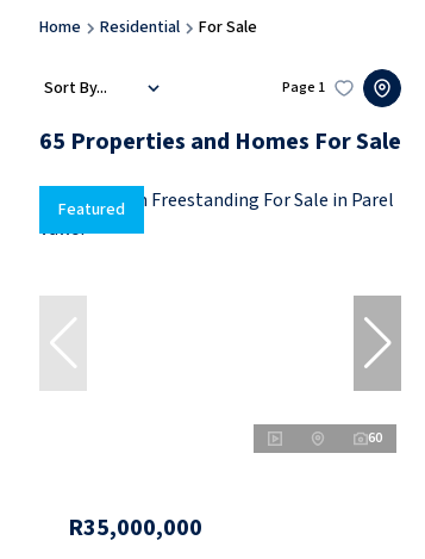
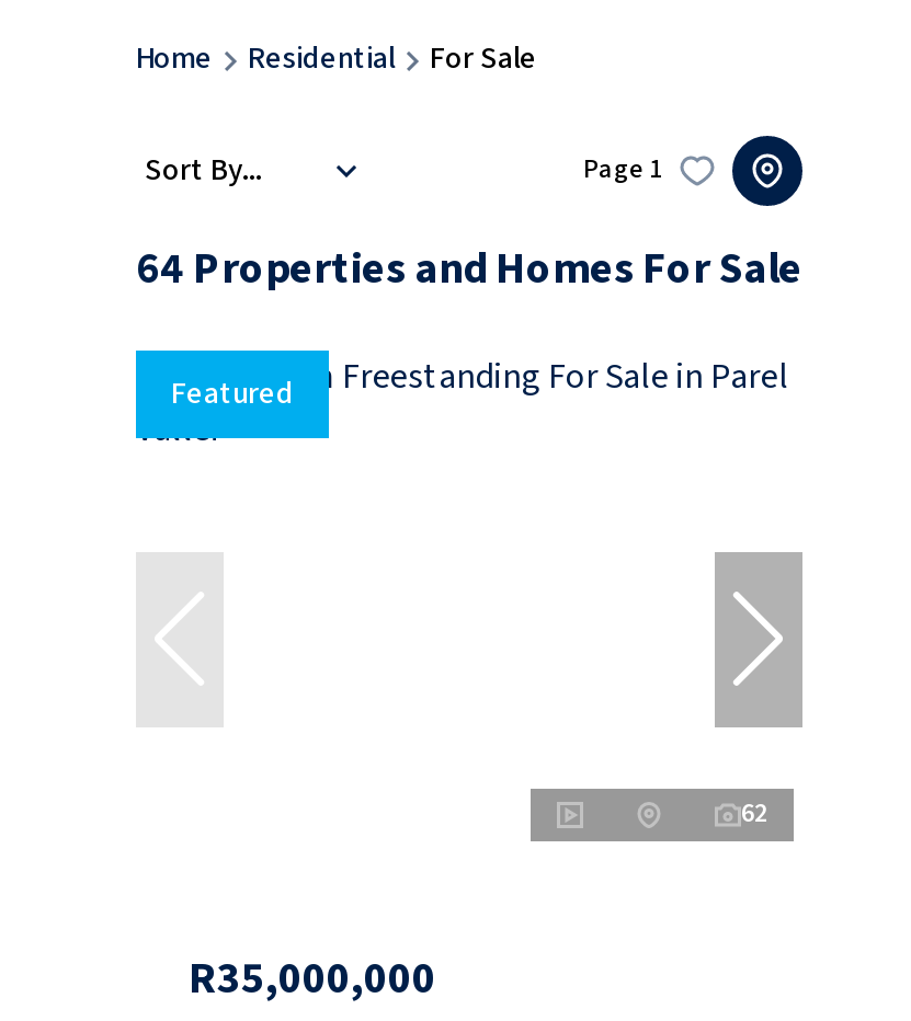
- 65 Properties and Homes For Sale
+ 64 Properties and Homes For Sale

- 60
+ 62
